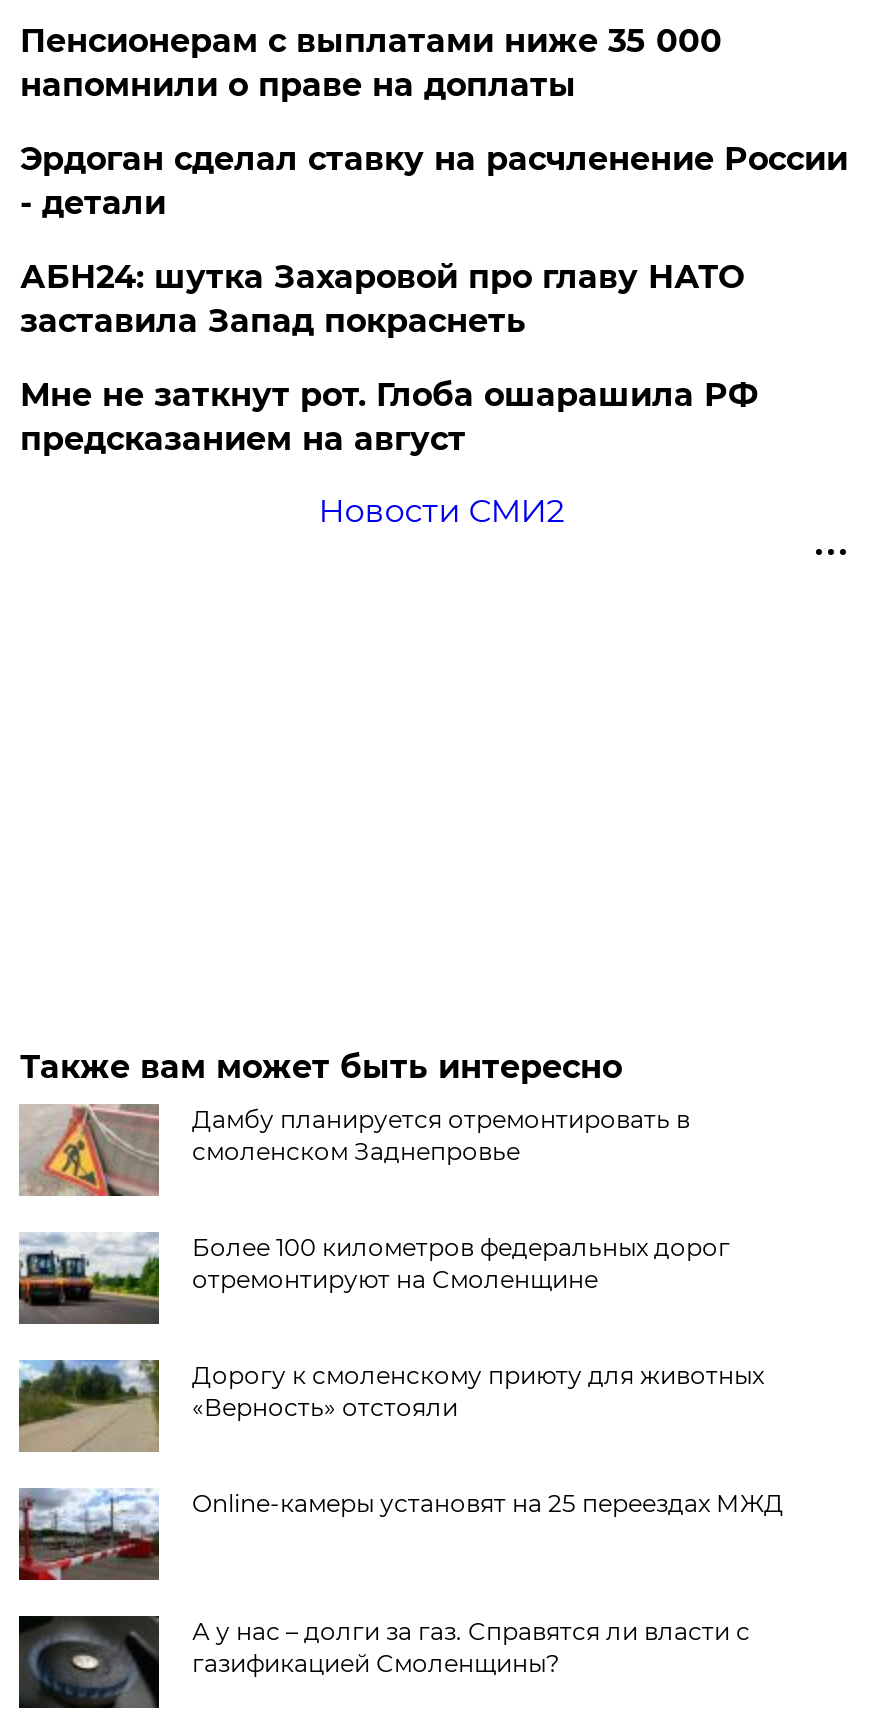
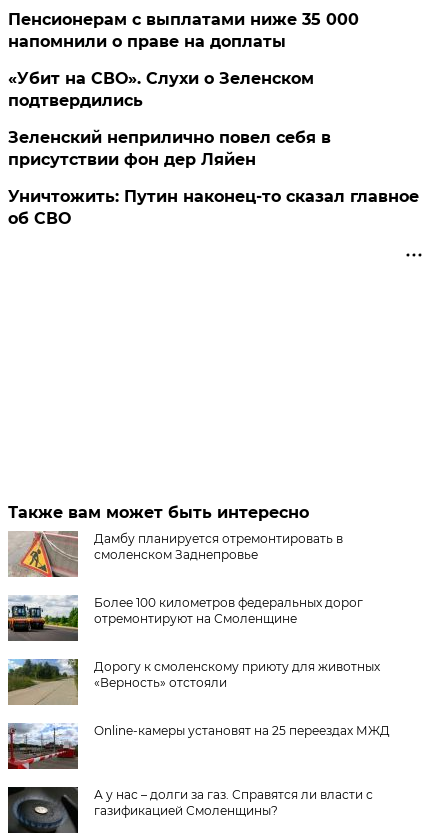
- Эрдоган сделал ставку на расчленение России
- - детали
- АБН24: шутка Захаровой про главу НАТО
- заставила Запад покраснеть
- Мне не заткнут рот. Глоба ошарашила РФ
- предсказанием на август
- Новости СМИ2
+ «Убит на СВО». Слухи о Зеленском
+ подтвердились
+ Зеленский неприлично повел cебя в
+ присутствии фон дер Ляйен
+ Уничтожить: Путин наконец-то сказал главное
+ об СВО
